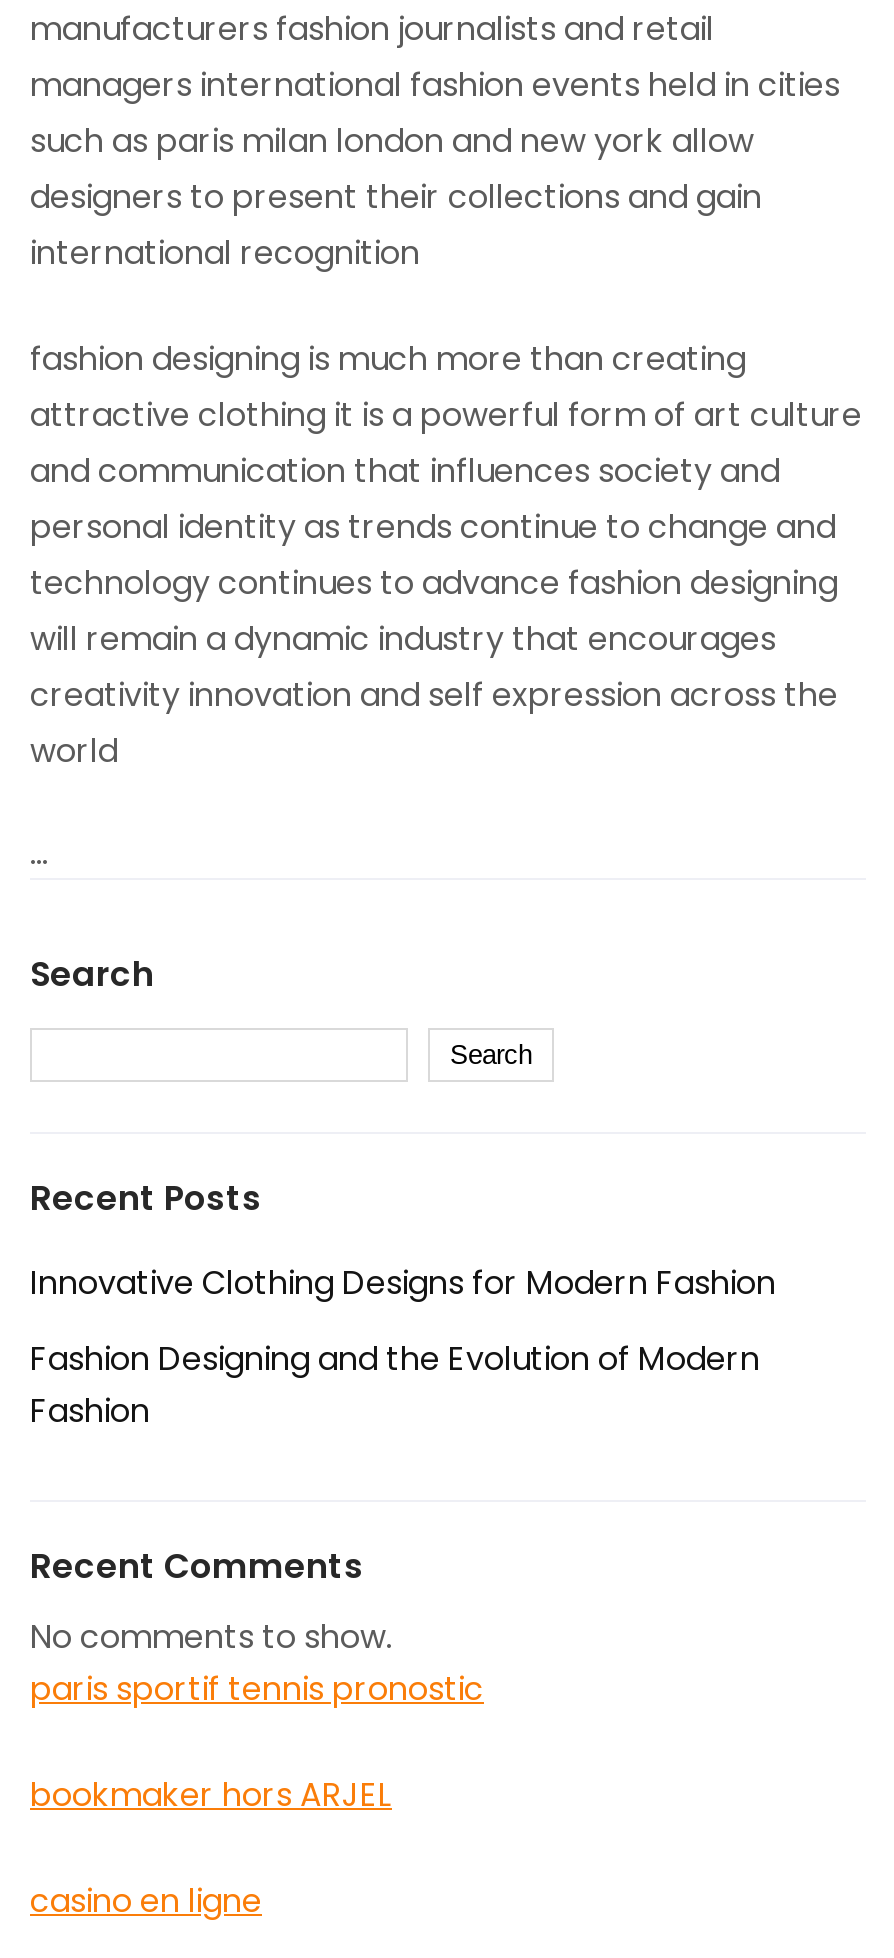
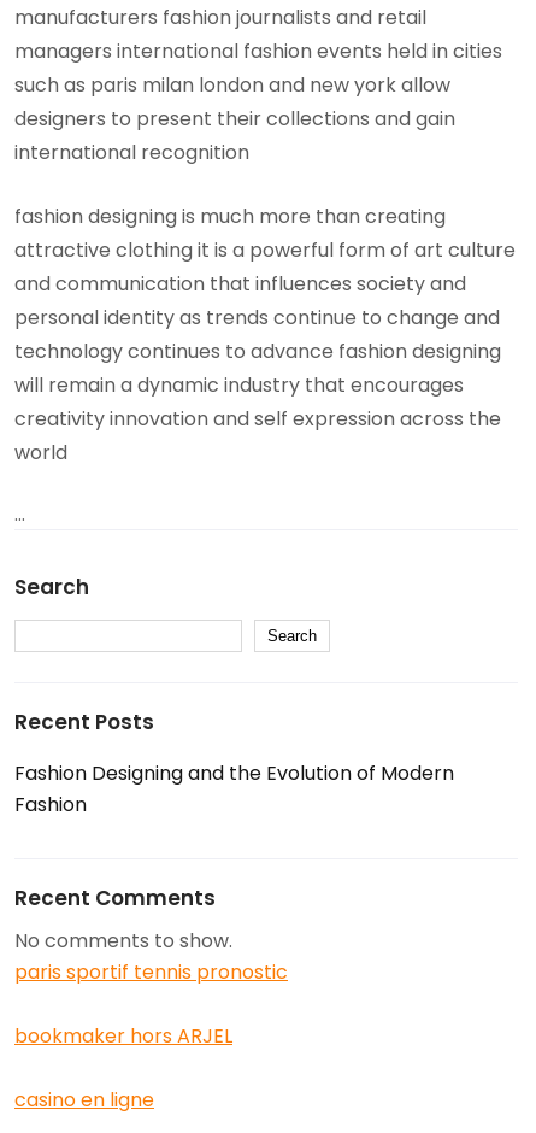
- Innovative Clothing Designs for Modern Fashion
